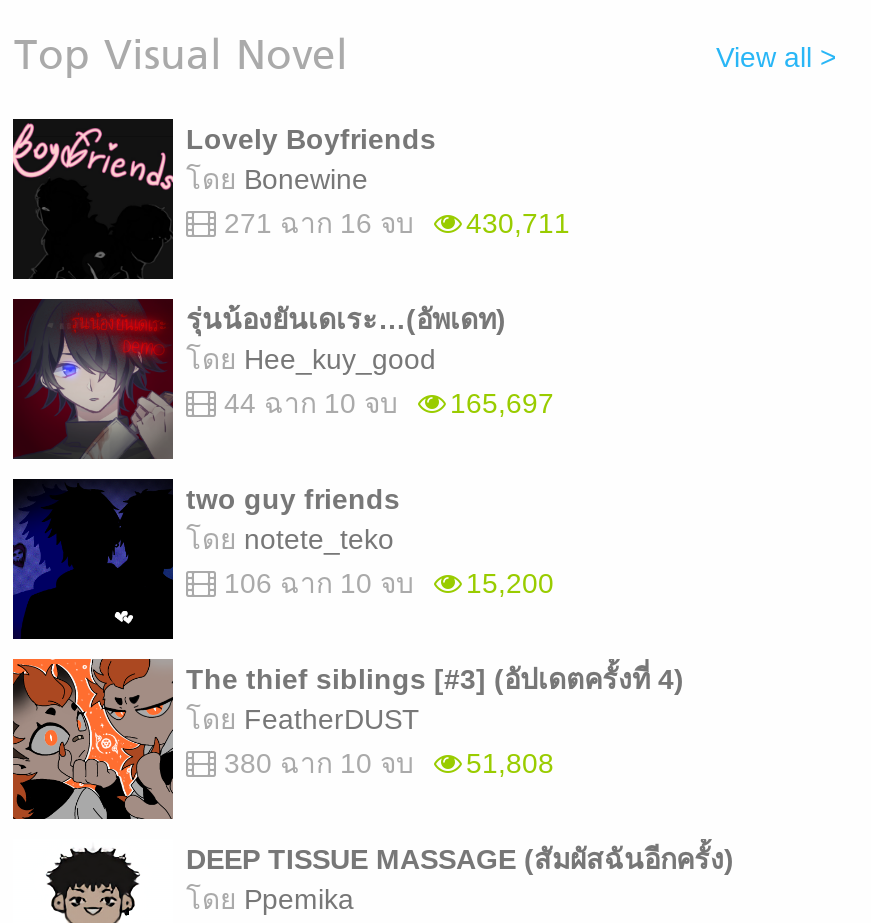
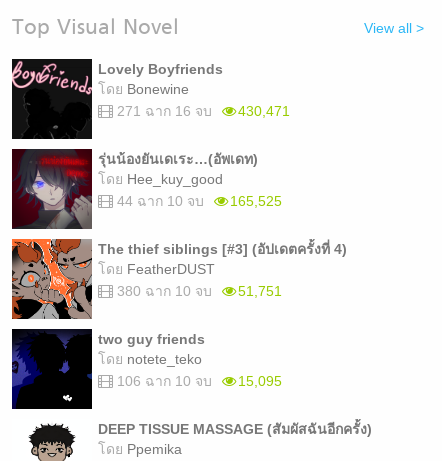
- 271 ฉาก 16 จบ 430,711
+ 271 ฉาก 16 จบ 430,471

- 165,697
- 15,200
+ 165,525

moved down: [image] | two guy friends | โดย notete_teko | 106 ฉาก 10 จบ

moved up: [image] | The thief siblings [#3] (อัปเดตครั้งที่ 4) | โดย FeatherDUST | 380 ฉาก 10 จบ

- 51,808
+ 51,751
+ 15,095
